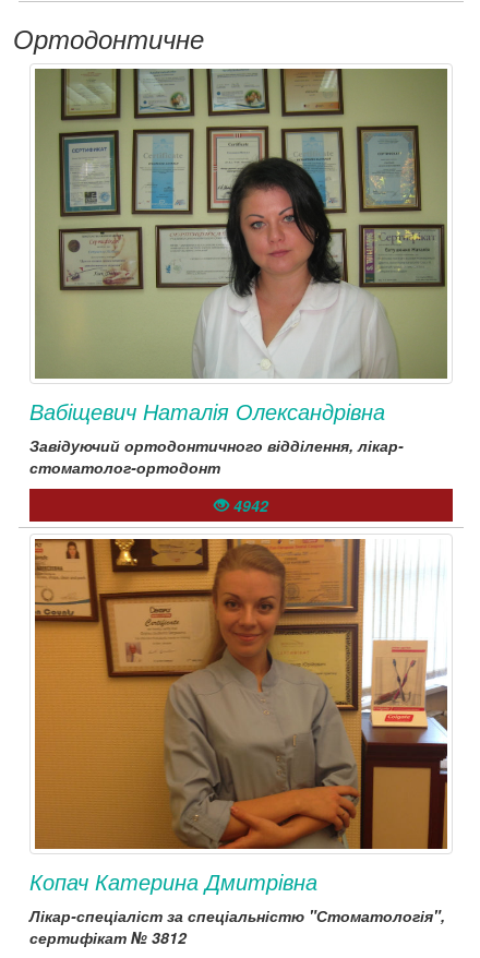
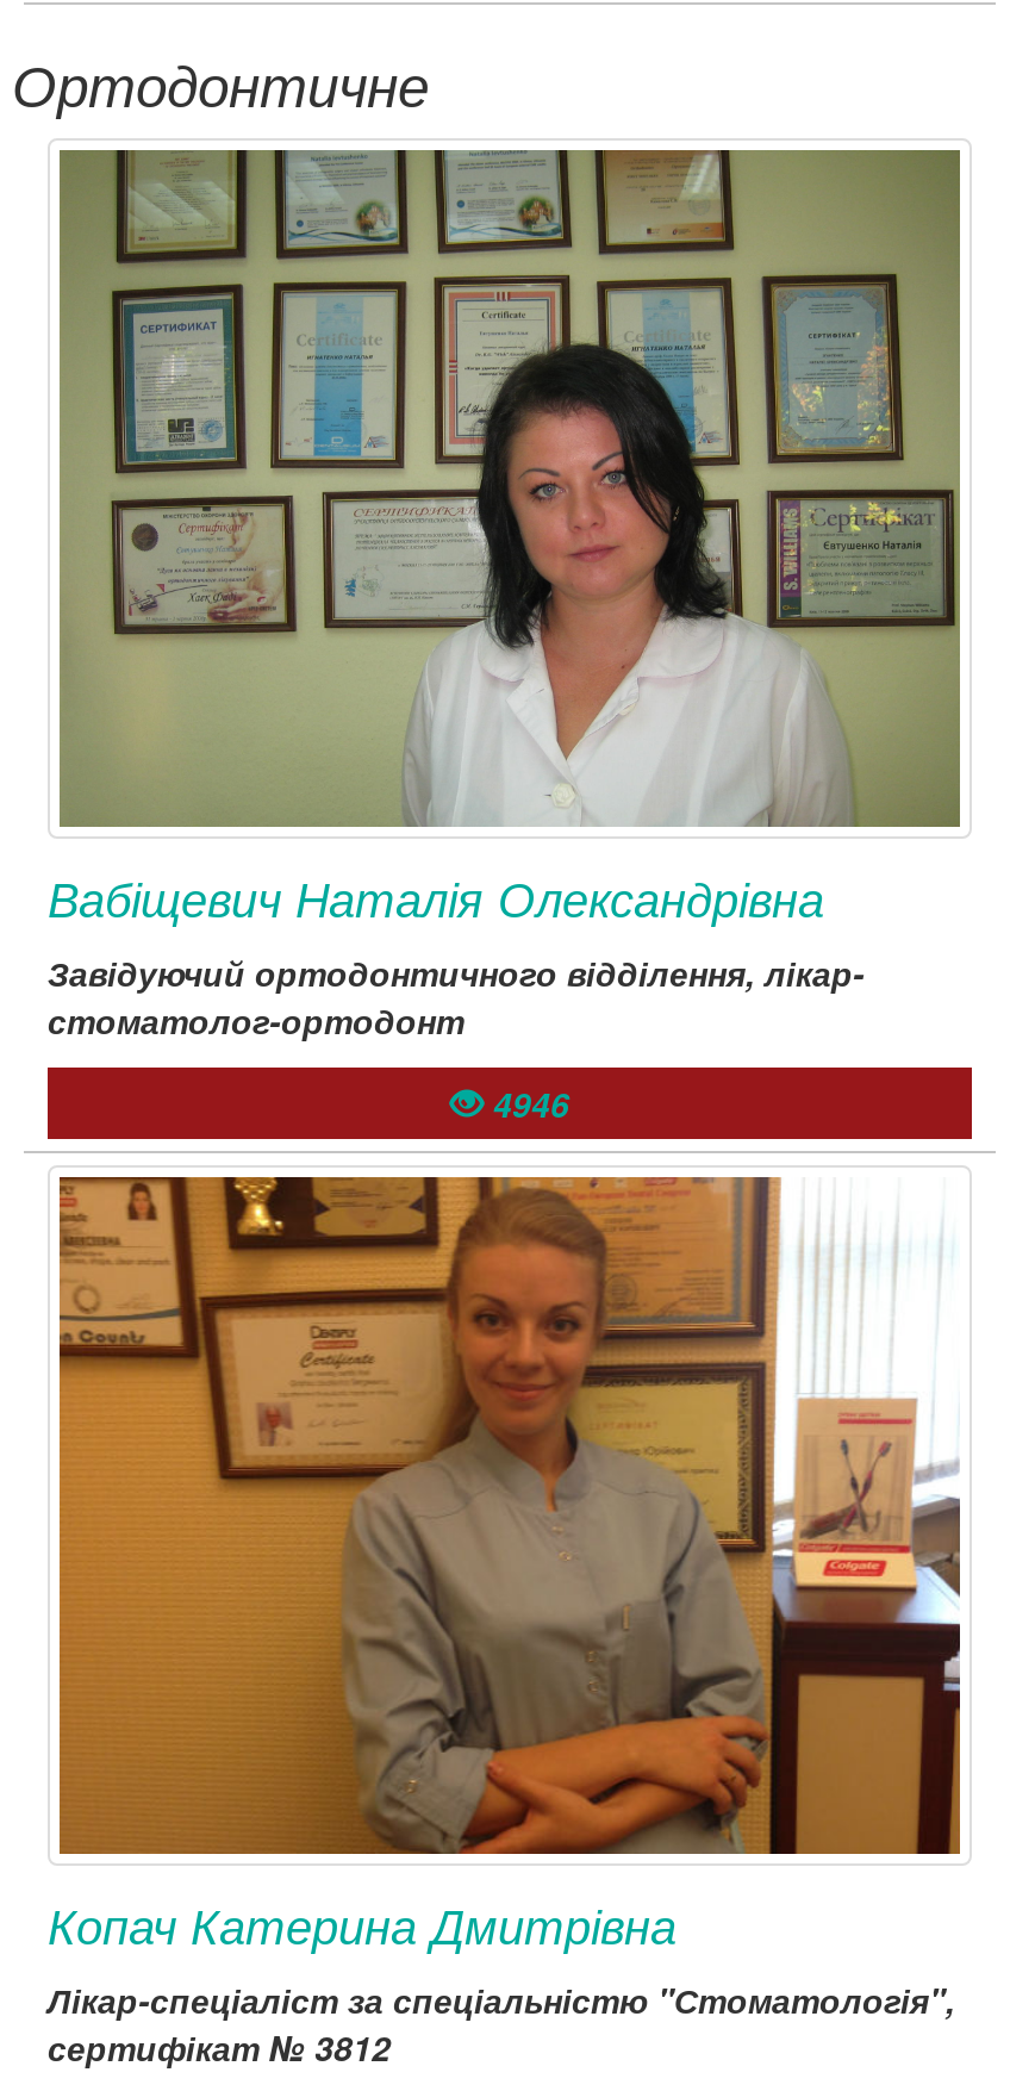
- 4942
+ 4946
